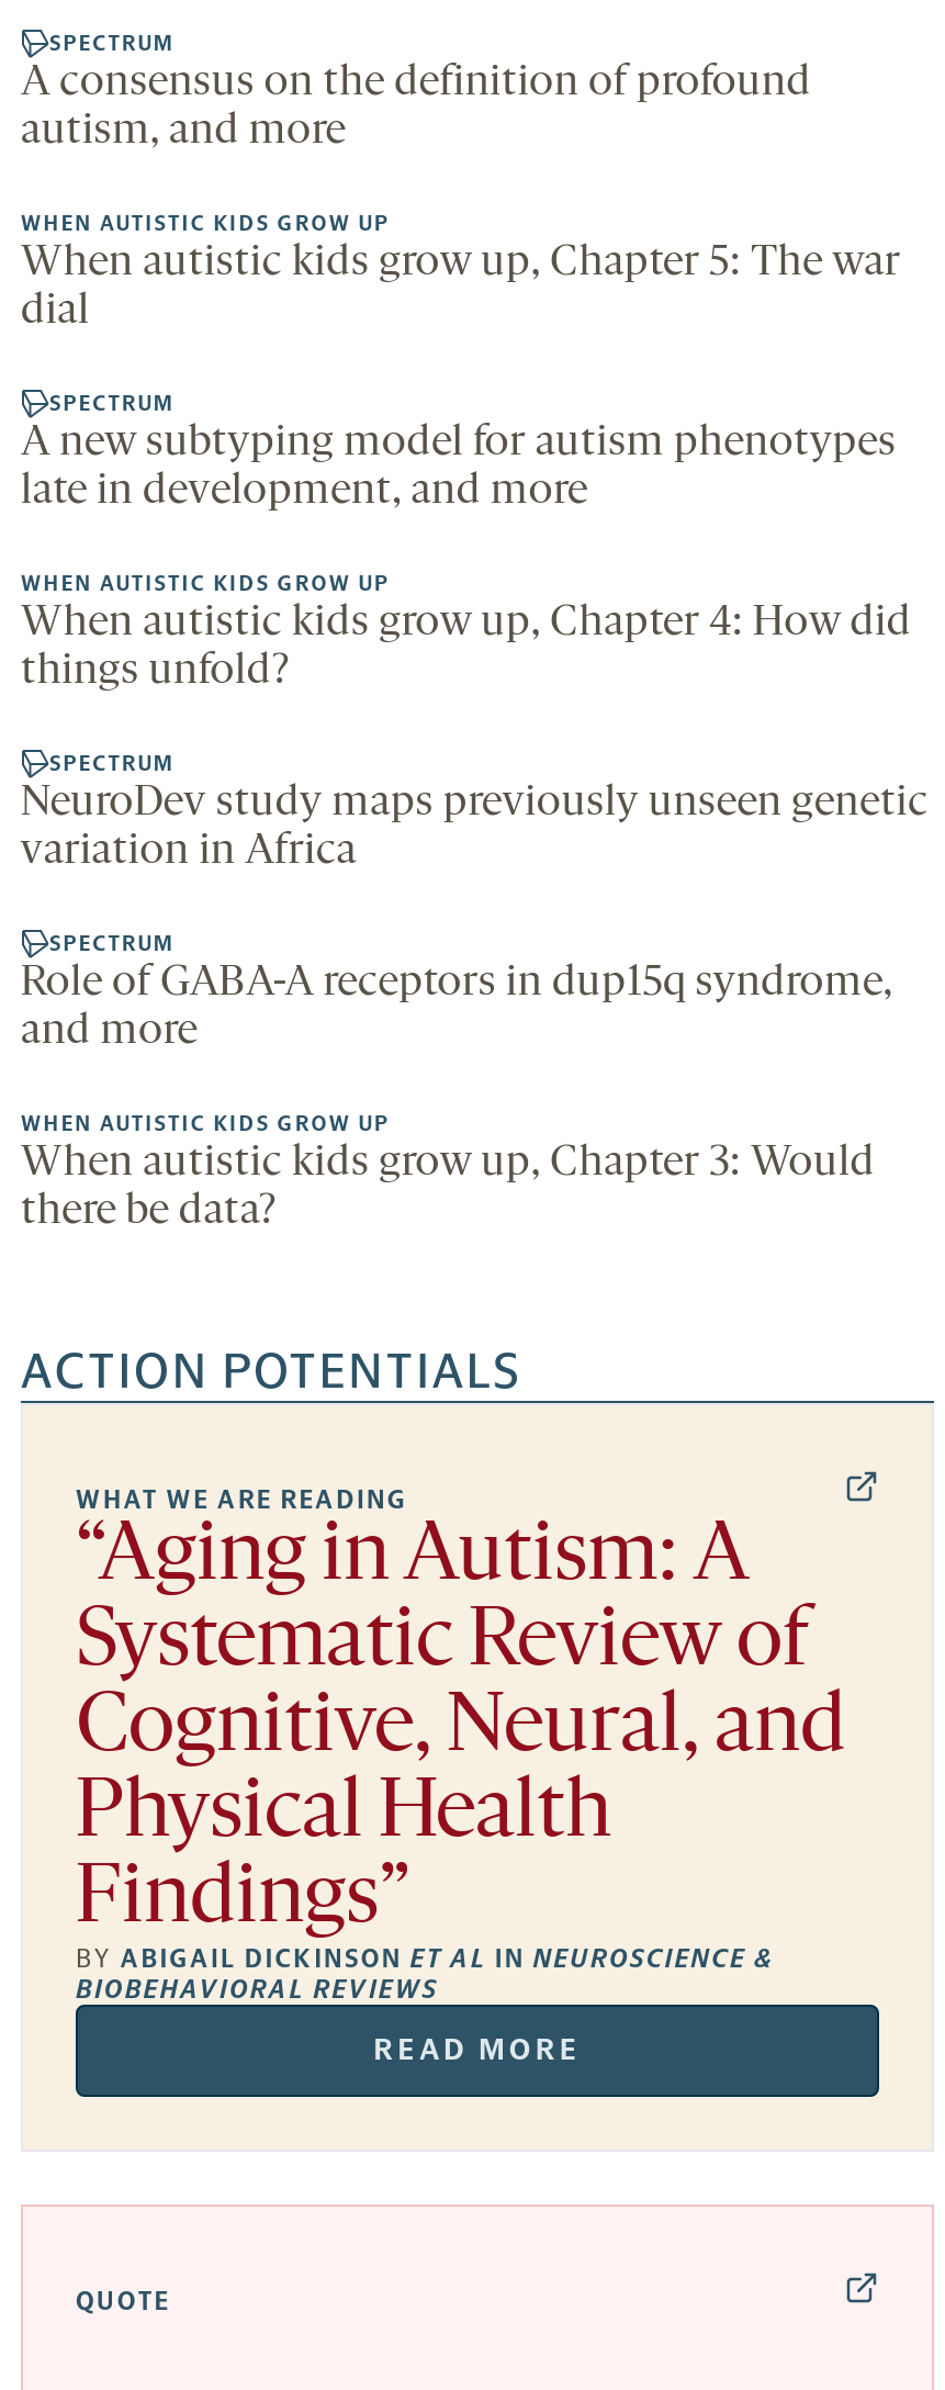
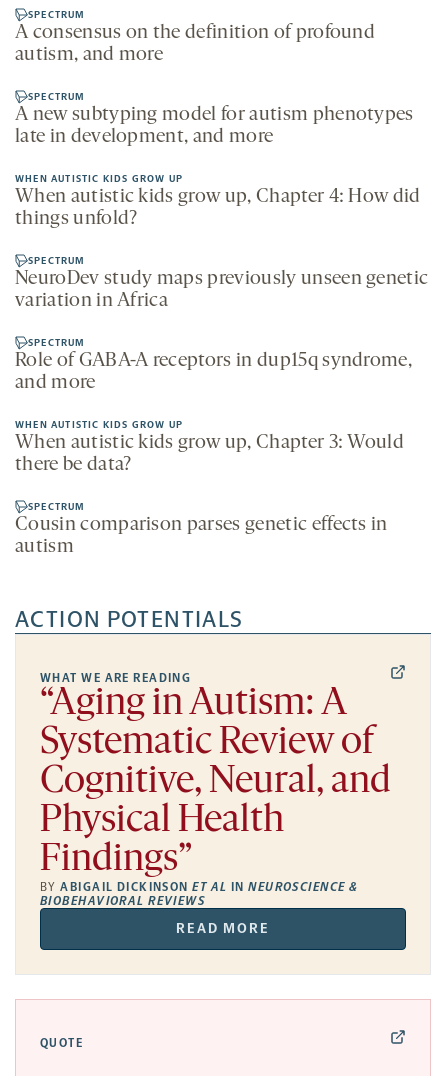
- WHEN AUTISTIC KIDS GROW UP
- When autistic kids grow up, Chapter 5: The war
- dial

moved up: SPECTRUM | A new subtyping model for autism phenotypes | late in development, and more | ... | When autistic kids grow up, Chapter 3: Would | there be data?

+ SPECTRUM
+ Cousin comparison parses genetic effects in
+ autism
